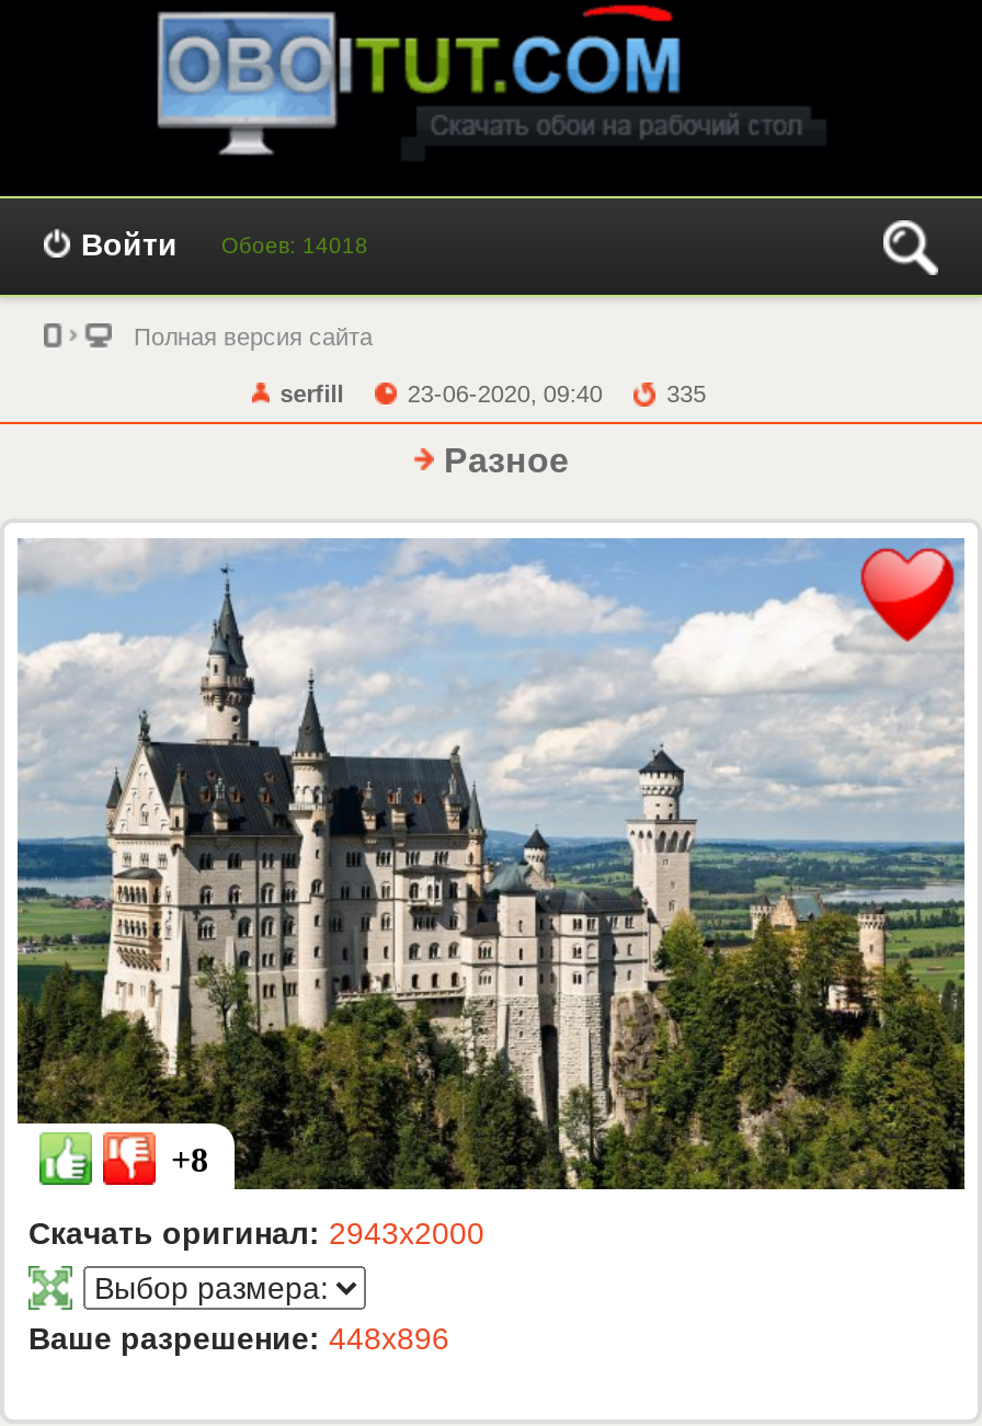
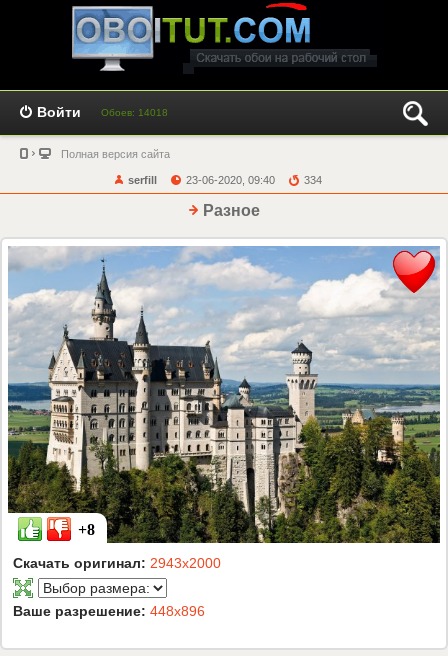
- 335
+ 334
